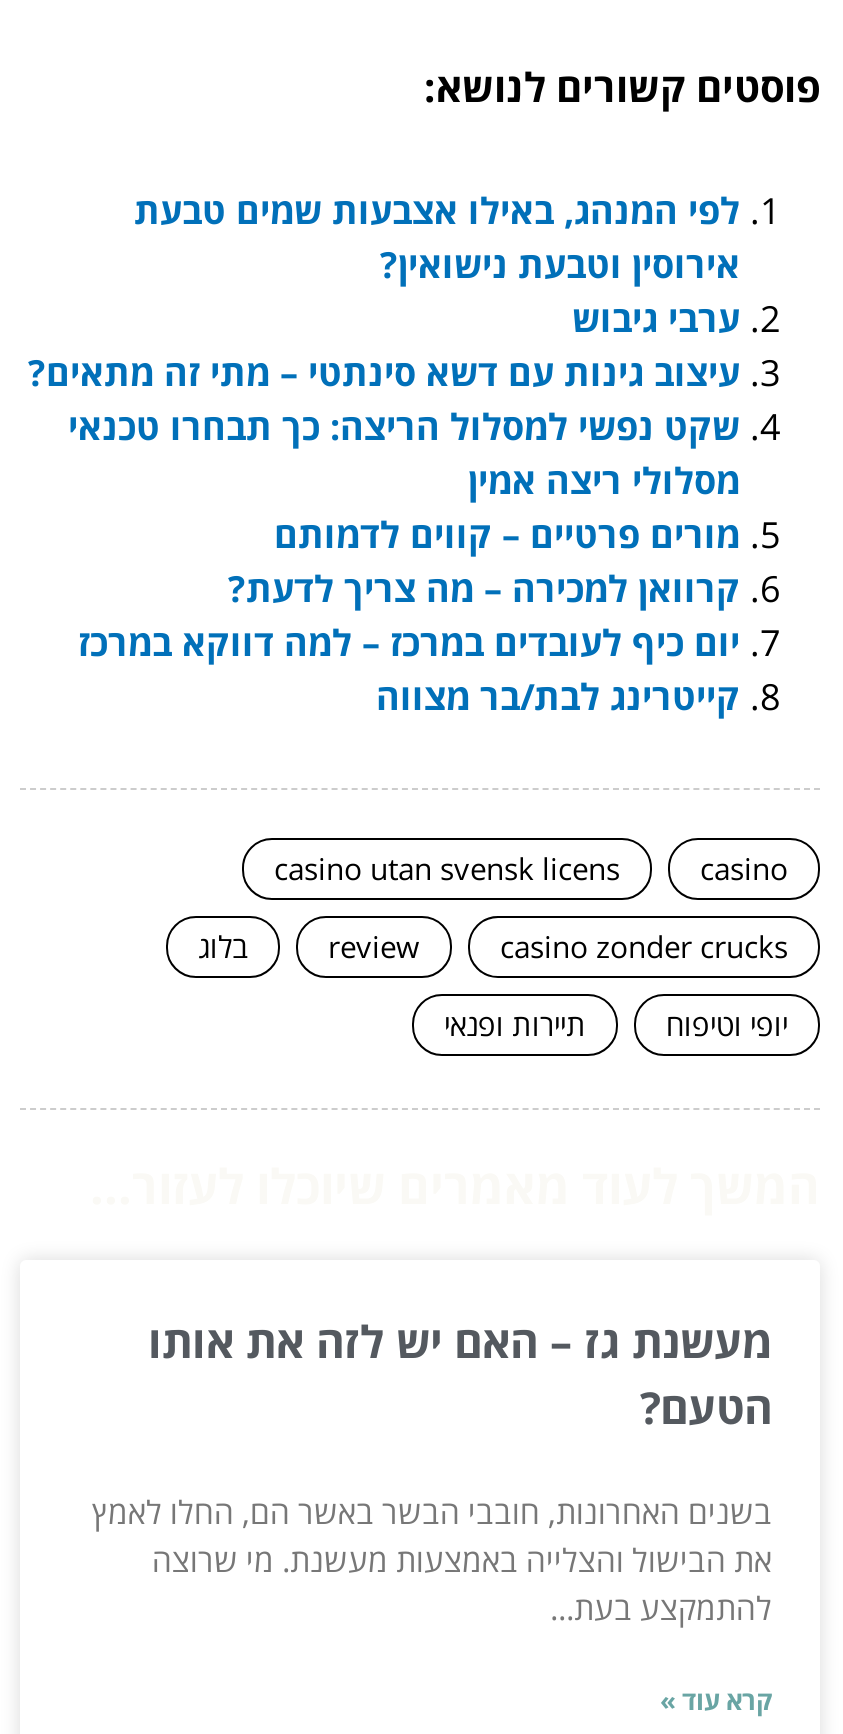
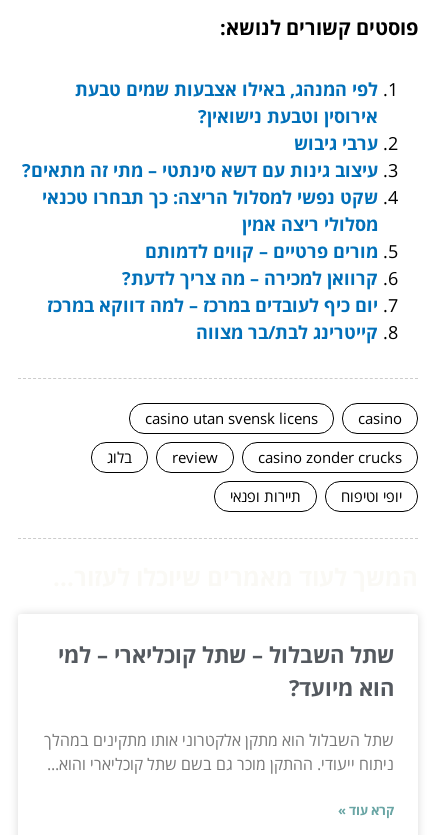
- מעשנת גז – האם יש לזה את אותו
- הטעם?
+ שתל השבלול – שתל קוכליארי – למי
+ הוא מיועד?

- בשנים האחרונות, חובבי הבשר באשר הם, החלו לאמץ
- את הבישול והצלייה באמצעות מעשנת. מי שרוצה
- להתמקצע בעת...
+ שתל השבלול הוא מתקן אלקטרוני אותו מתקינים במהלך
+ ניתוח ייעודי. ההתקן מוכר גם בשם שתל קוכליארי והוא...
